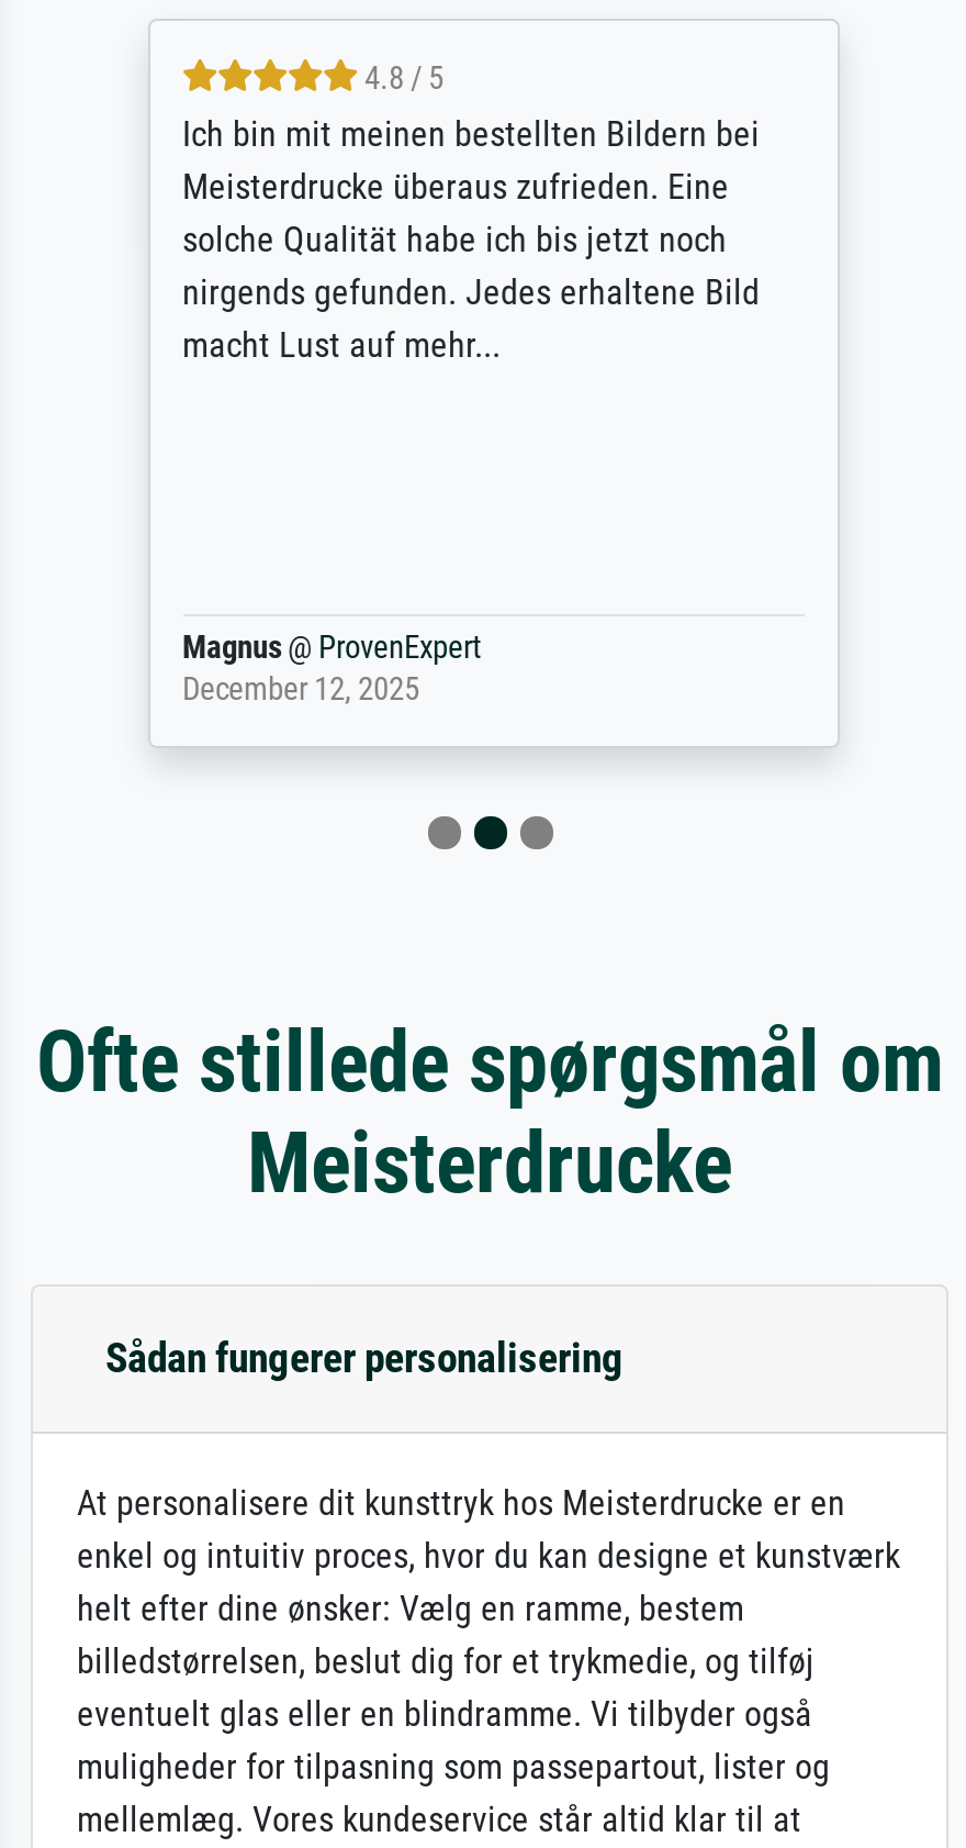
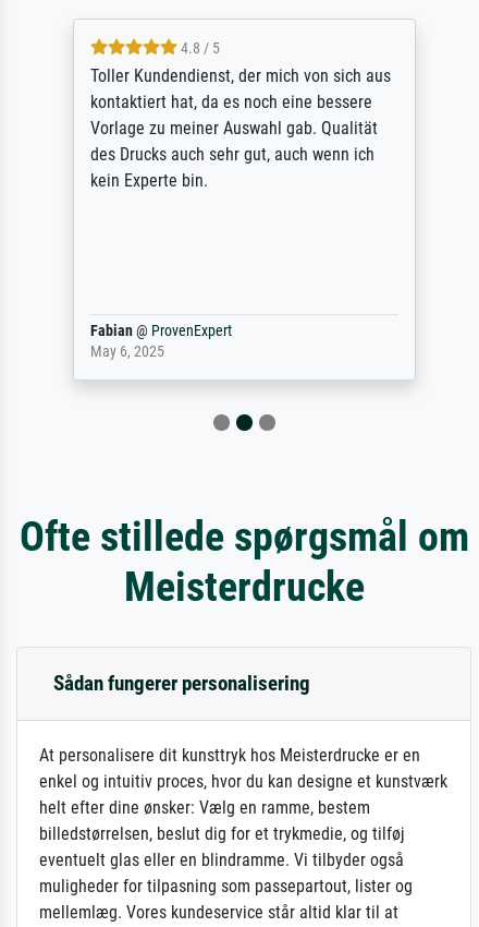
- Ich bin mit meinen bestellten Bildern bei
- Meisterdrucke überaus zufrieden. Eine
- solche Qualität habe ich bis jetzt noch
- nirgends gefunden. Jedes erhaltene Bild
- macht Lust auf mehr...
+ Toller Kundendienst, der mich von sich aus
+ kontaktiert hat, da es noch eine bessere
+ Vorlage zu meiner Auswahl gab. Qualität
+ des Drucks auch sehr gut, auch wenn ich
+ kein Experte bin.

- Magnus @ ProvenExpert
- December 12, 2025
+ Fabian @ ProvenExpert
+ May 6, 2025
